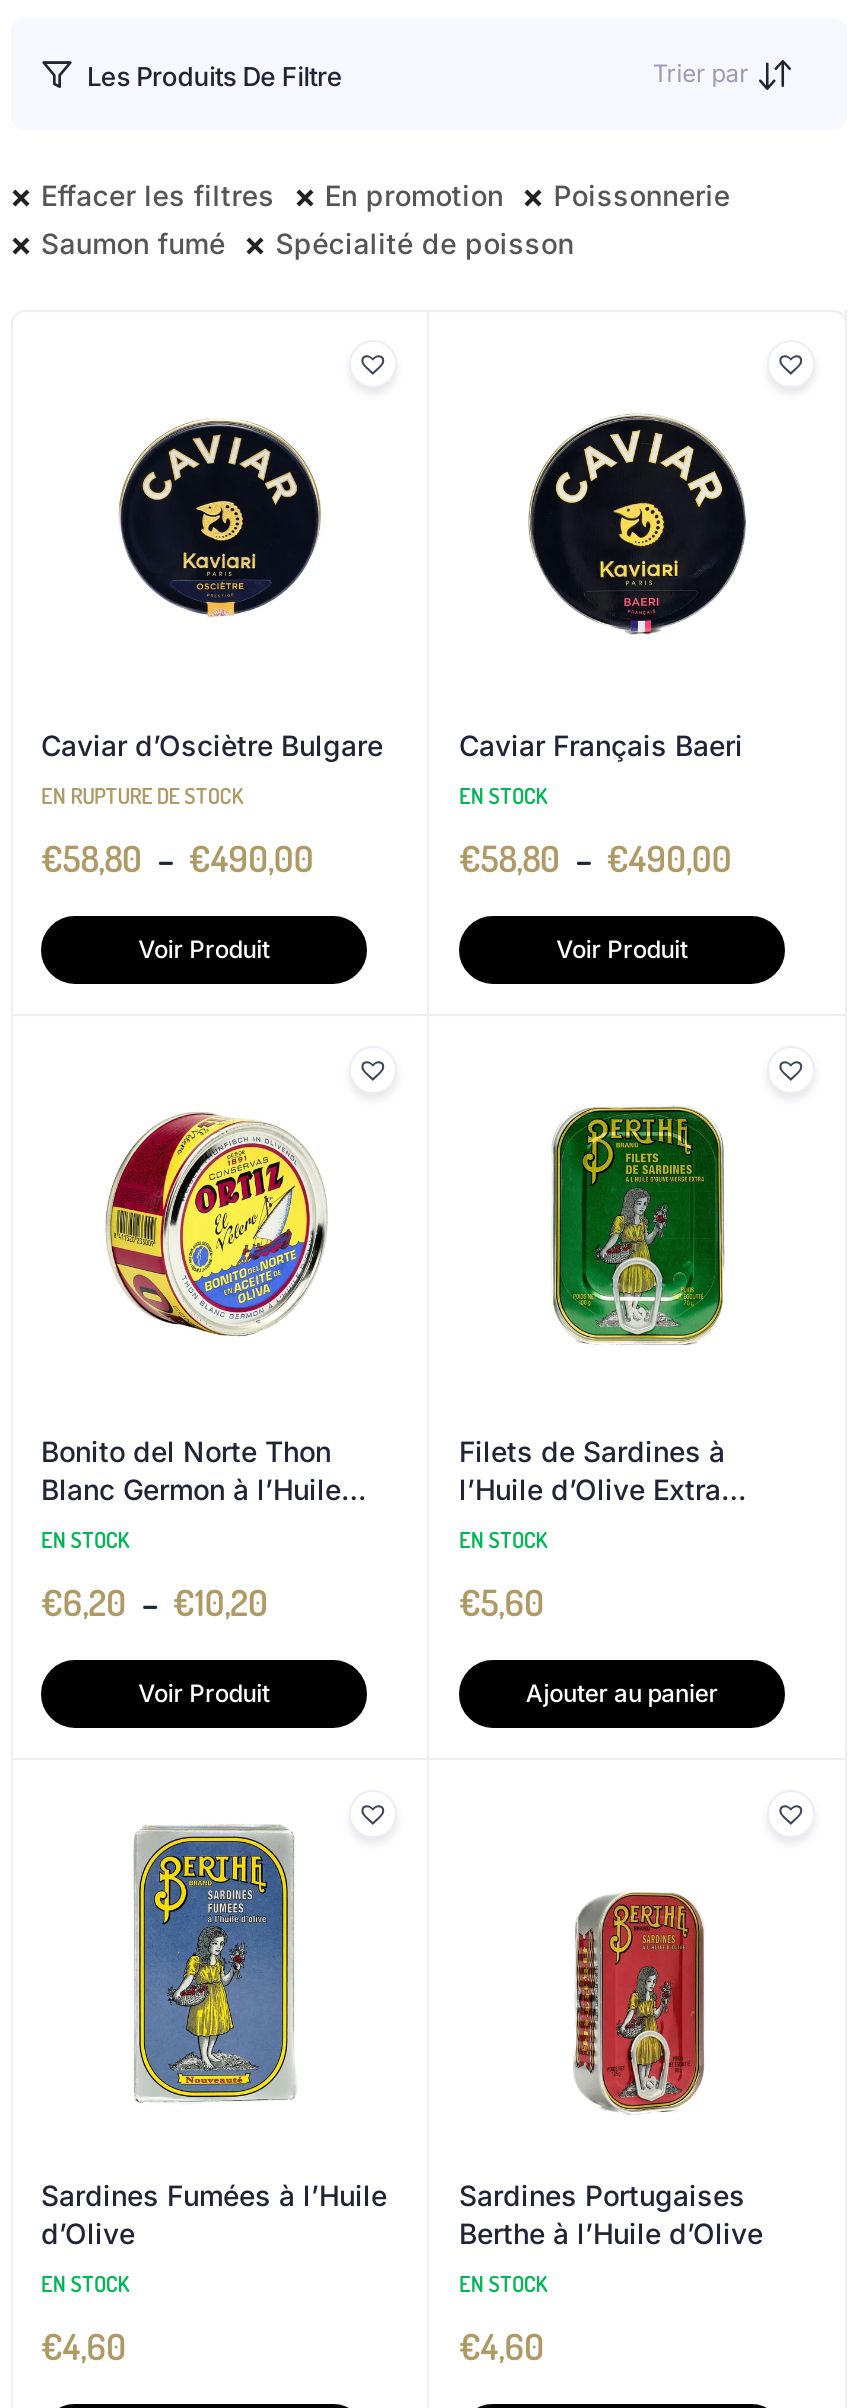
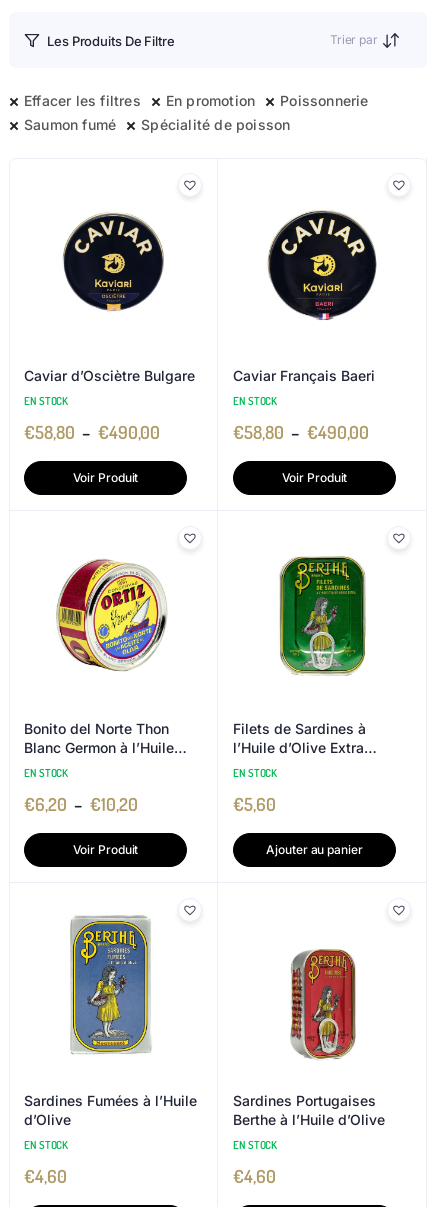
- EN RUPTURE DE STOCK
+ EN STOCK
